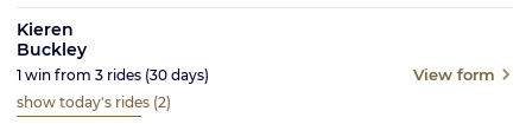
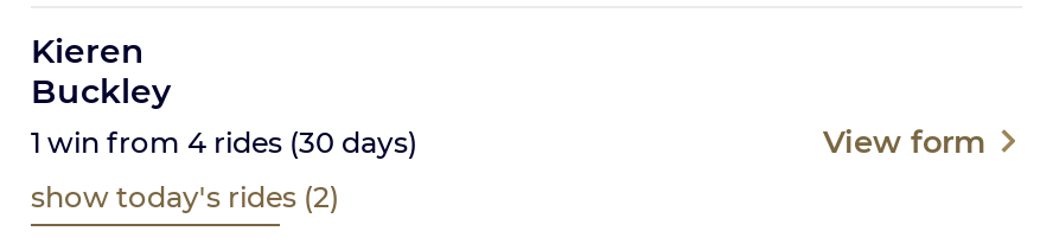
- 1 win from 3 rides (30 days)
+ 1 win from 4 rides (30 days)
